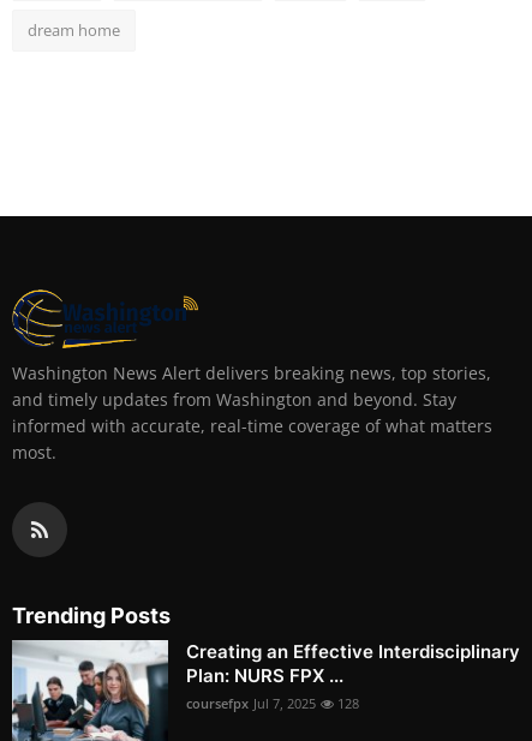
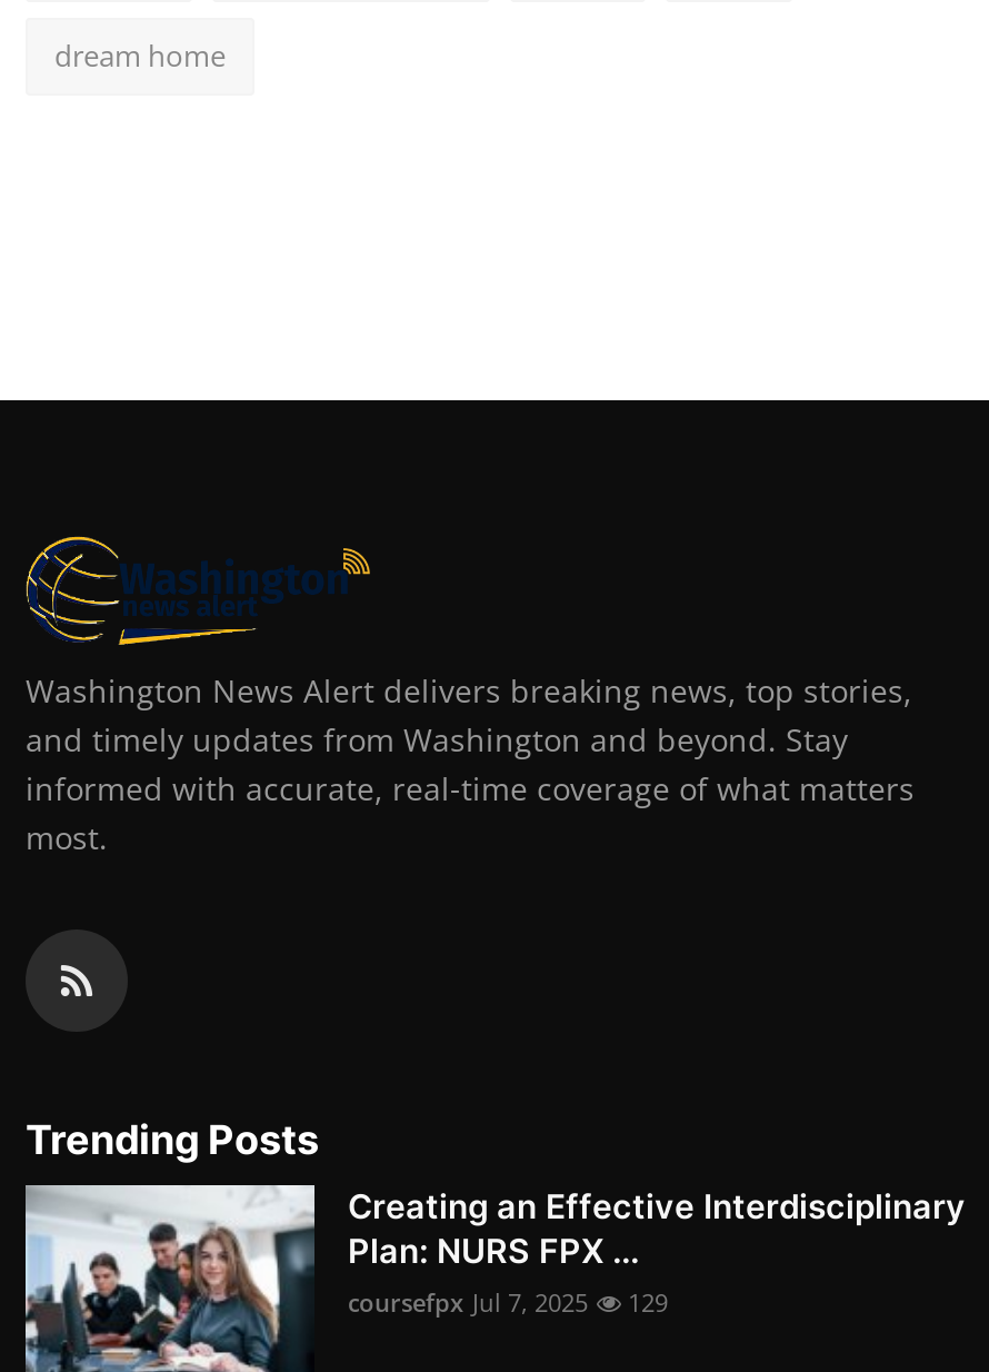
- coursefpx Jul 7, 2025 128
+ coursefpx Jul 7, 2025 129
